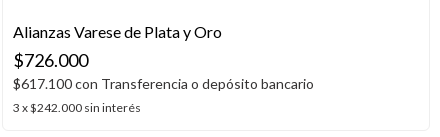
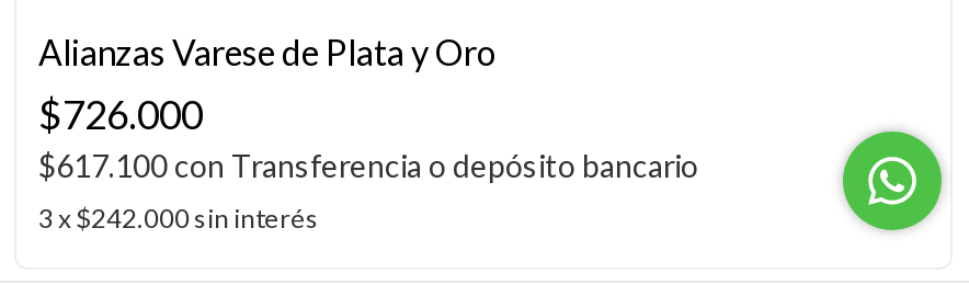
+ [image]
